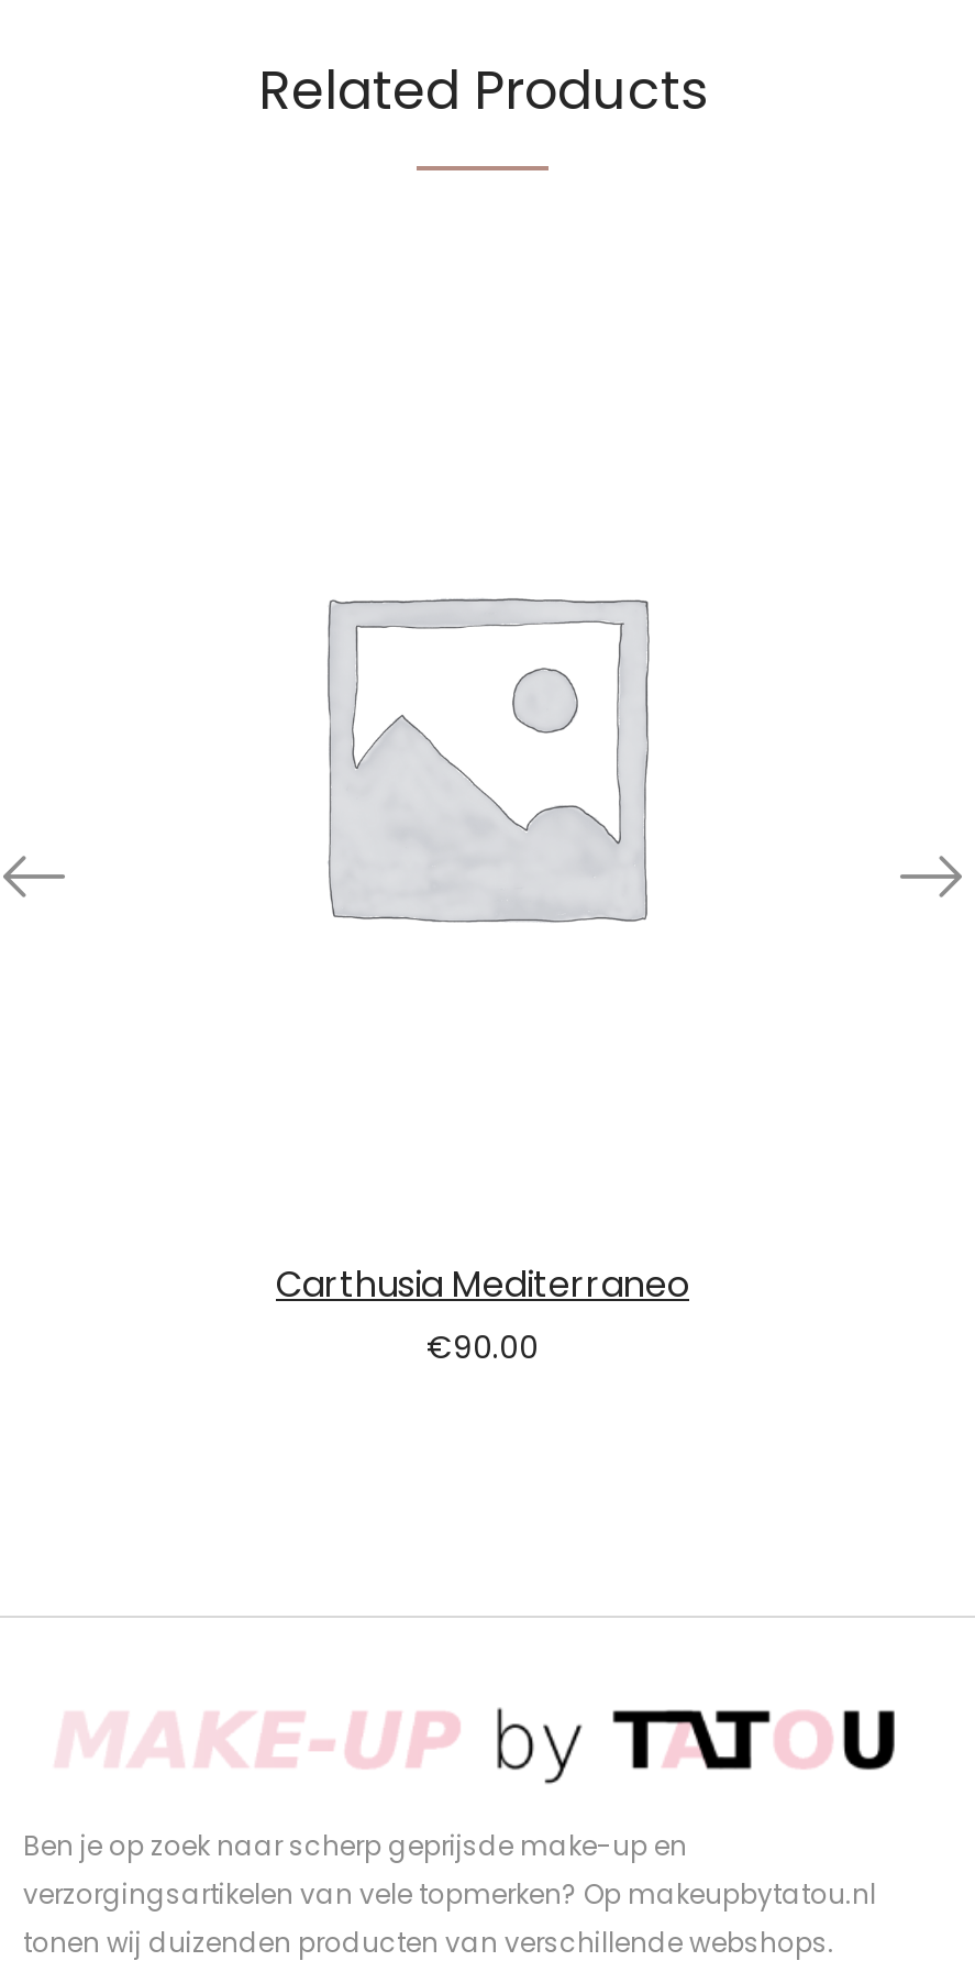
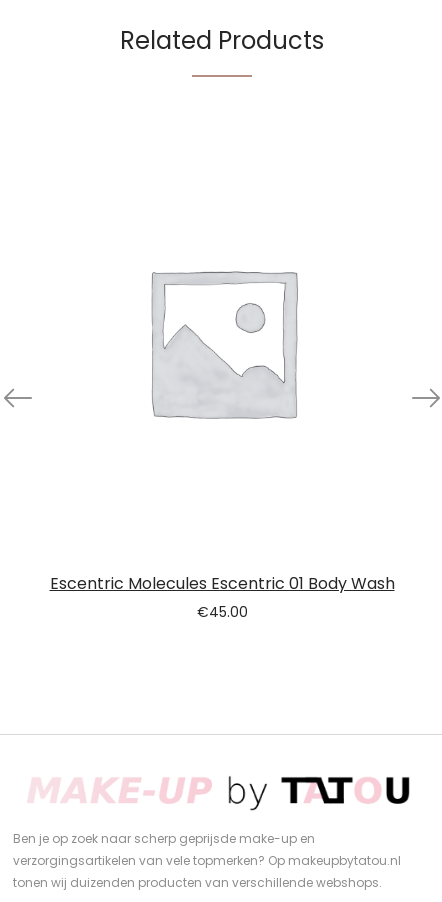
- Carthusia Mediterraneo
- €90.00
+ Escentric Molecules Escentric 01 Body Wash
+ €45.00
